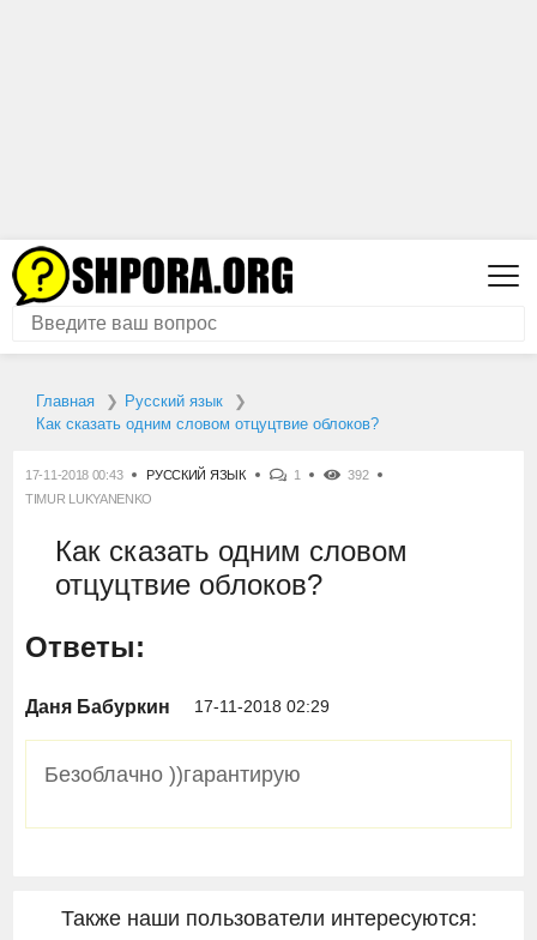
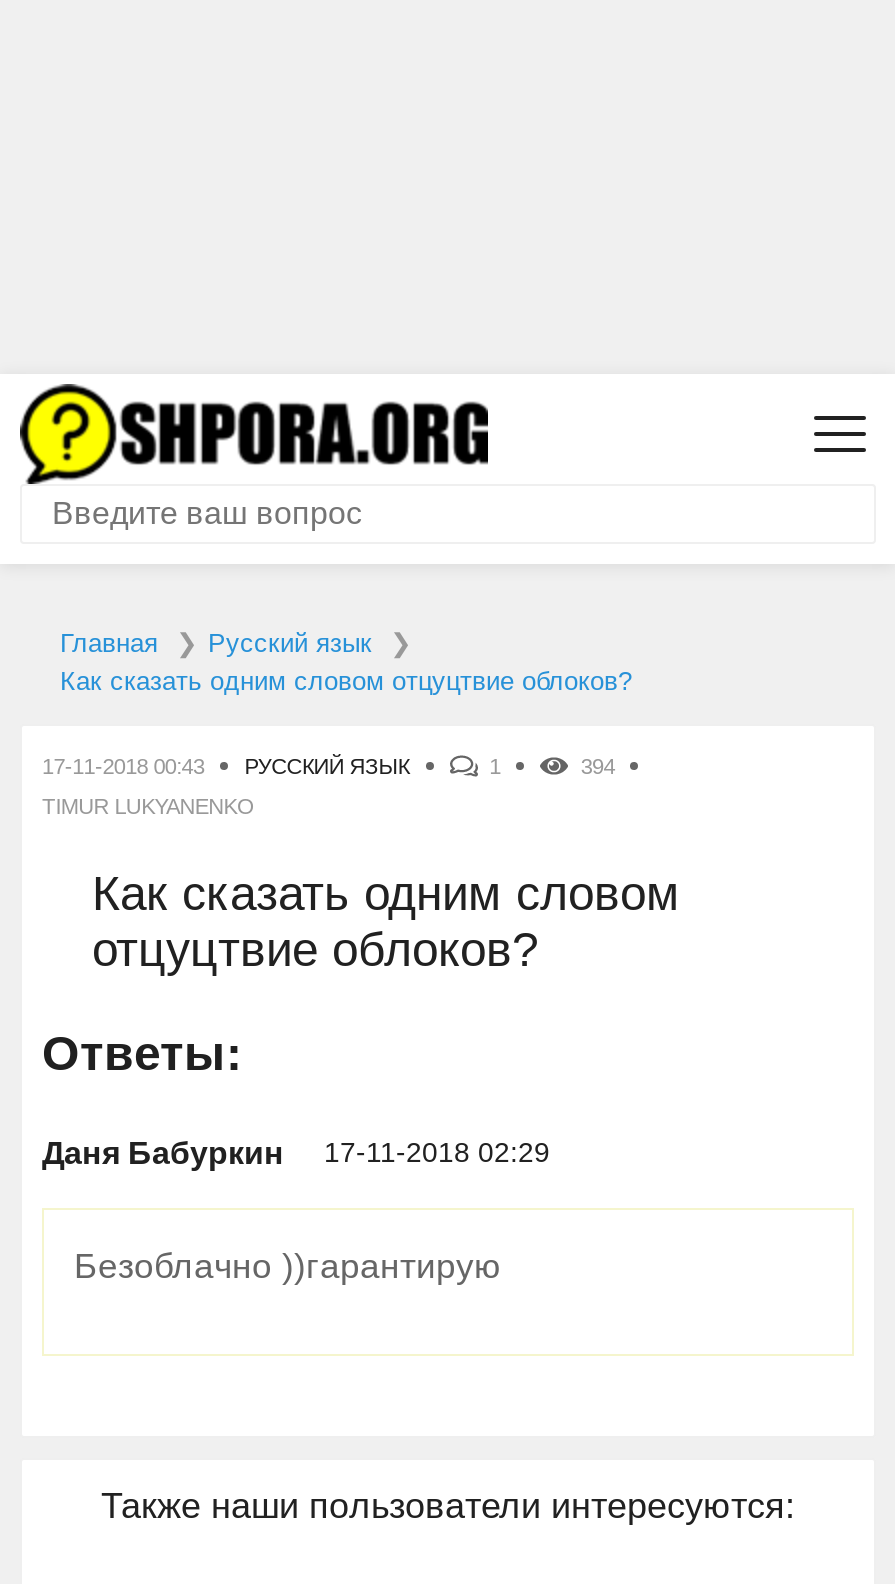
- 392
+ 394
